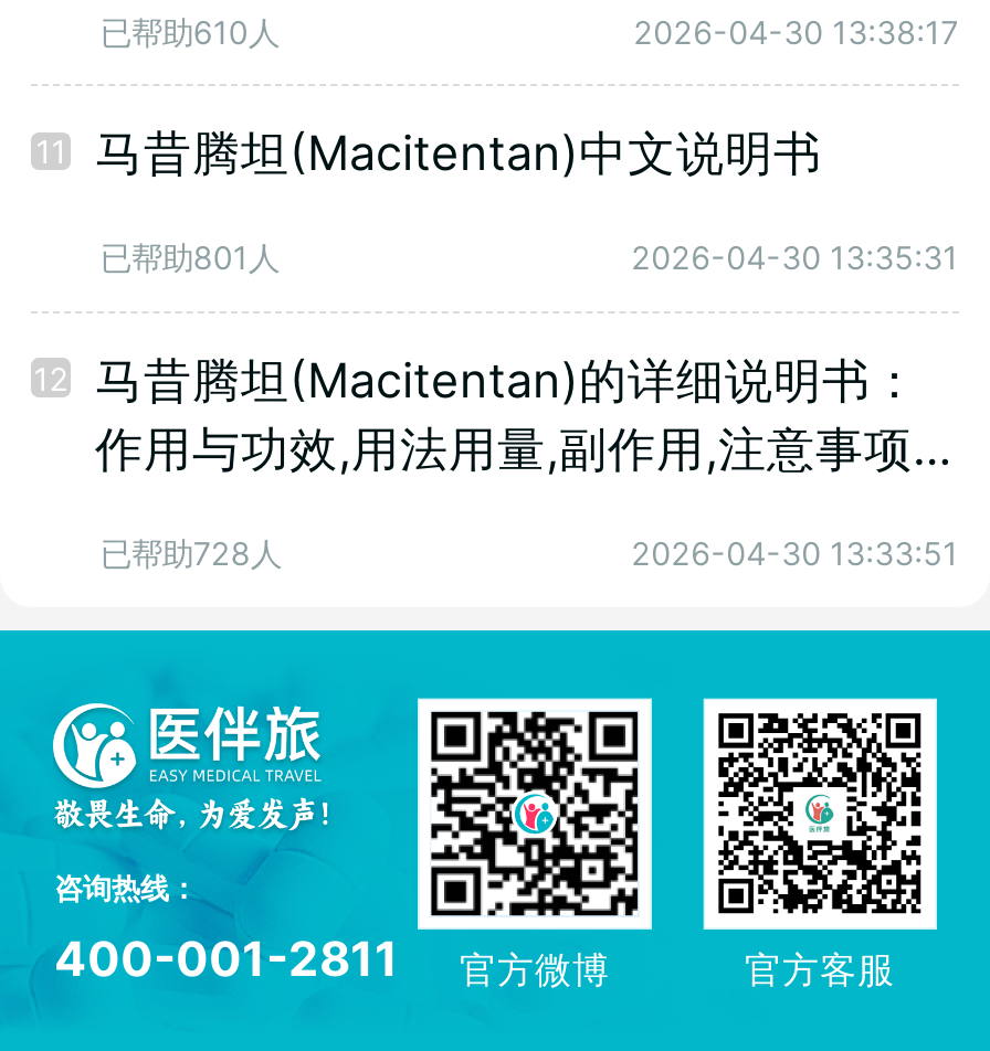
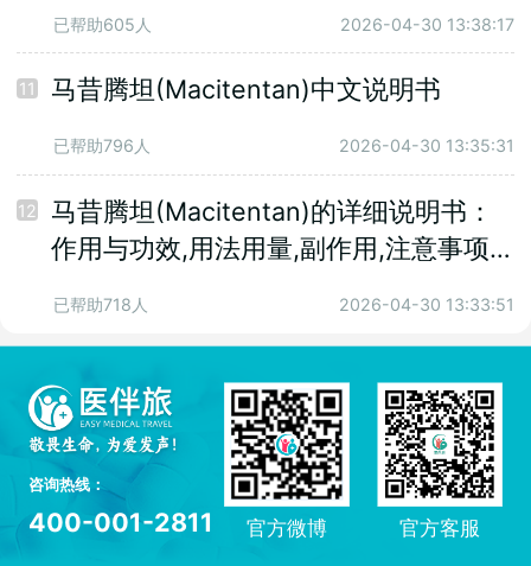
- 已帮助610人
+ 已帮助605人

- 已帮助801人
+ 已帮助796人

- 已帮助728人
+ 已帮助718人
